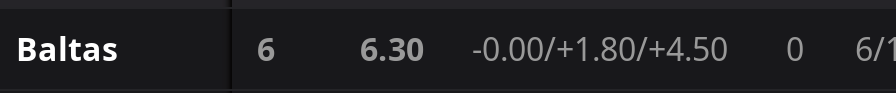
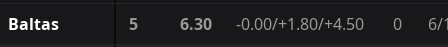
- 6
+ 5
